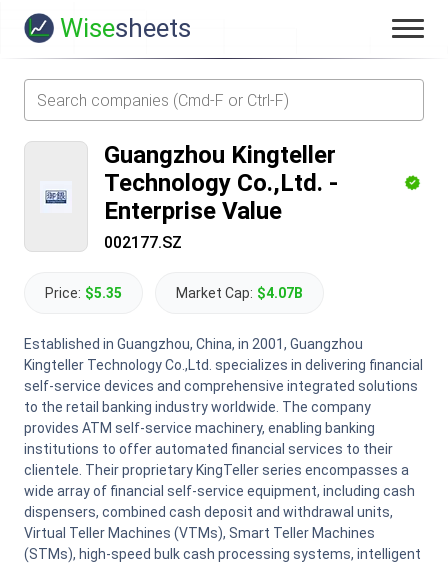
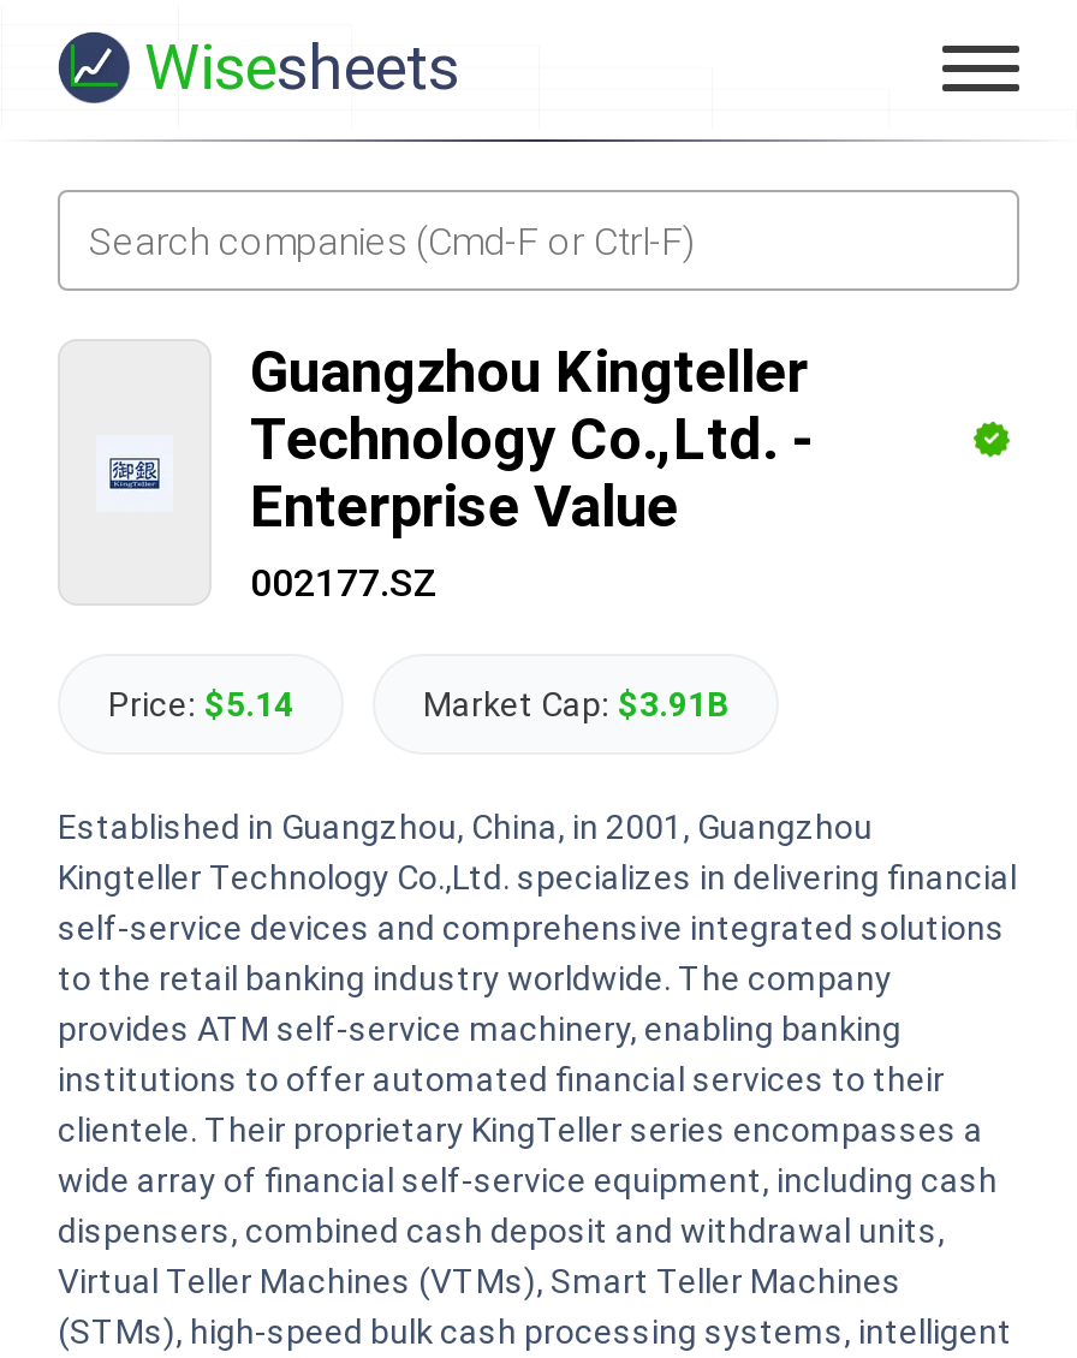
- Price: $5.35
+ Price: $5.14

- Market Cap: $4.07B
+ Market Cap: $3.91B
